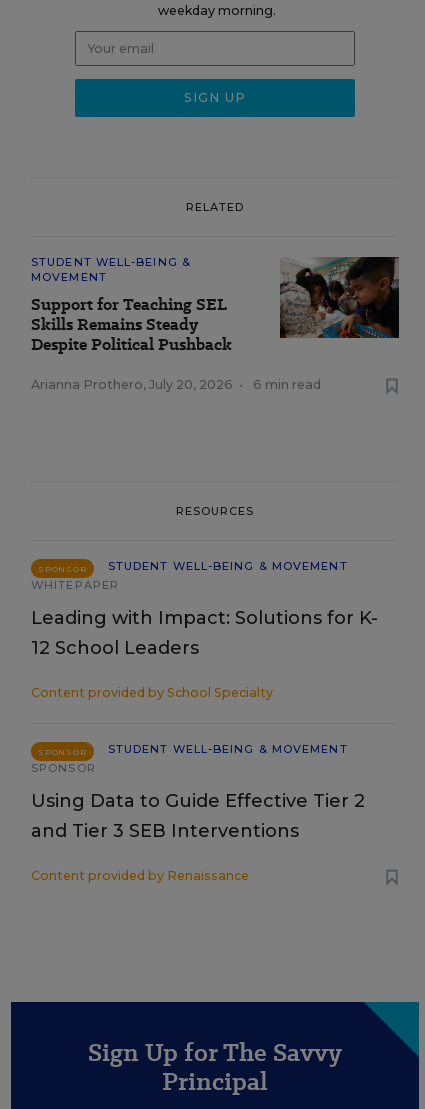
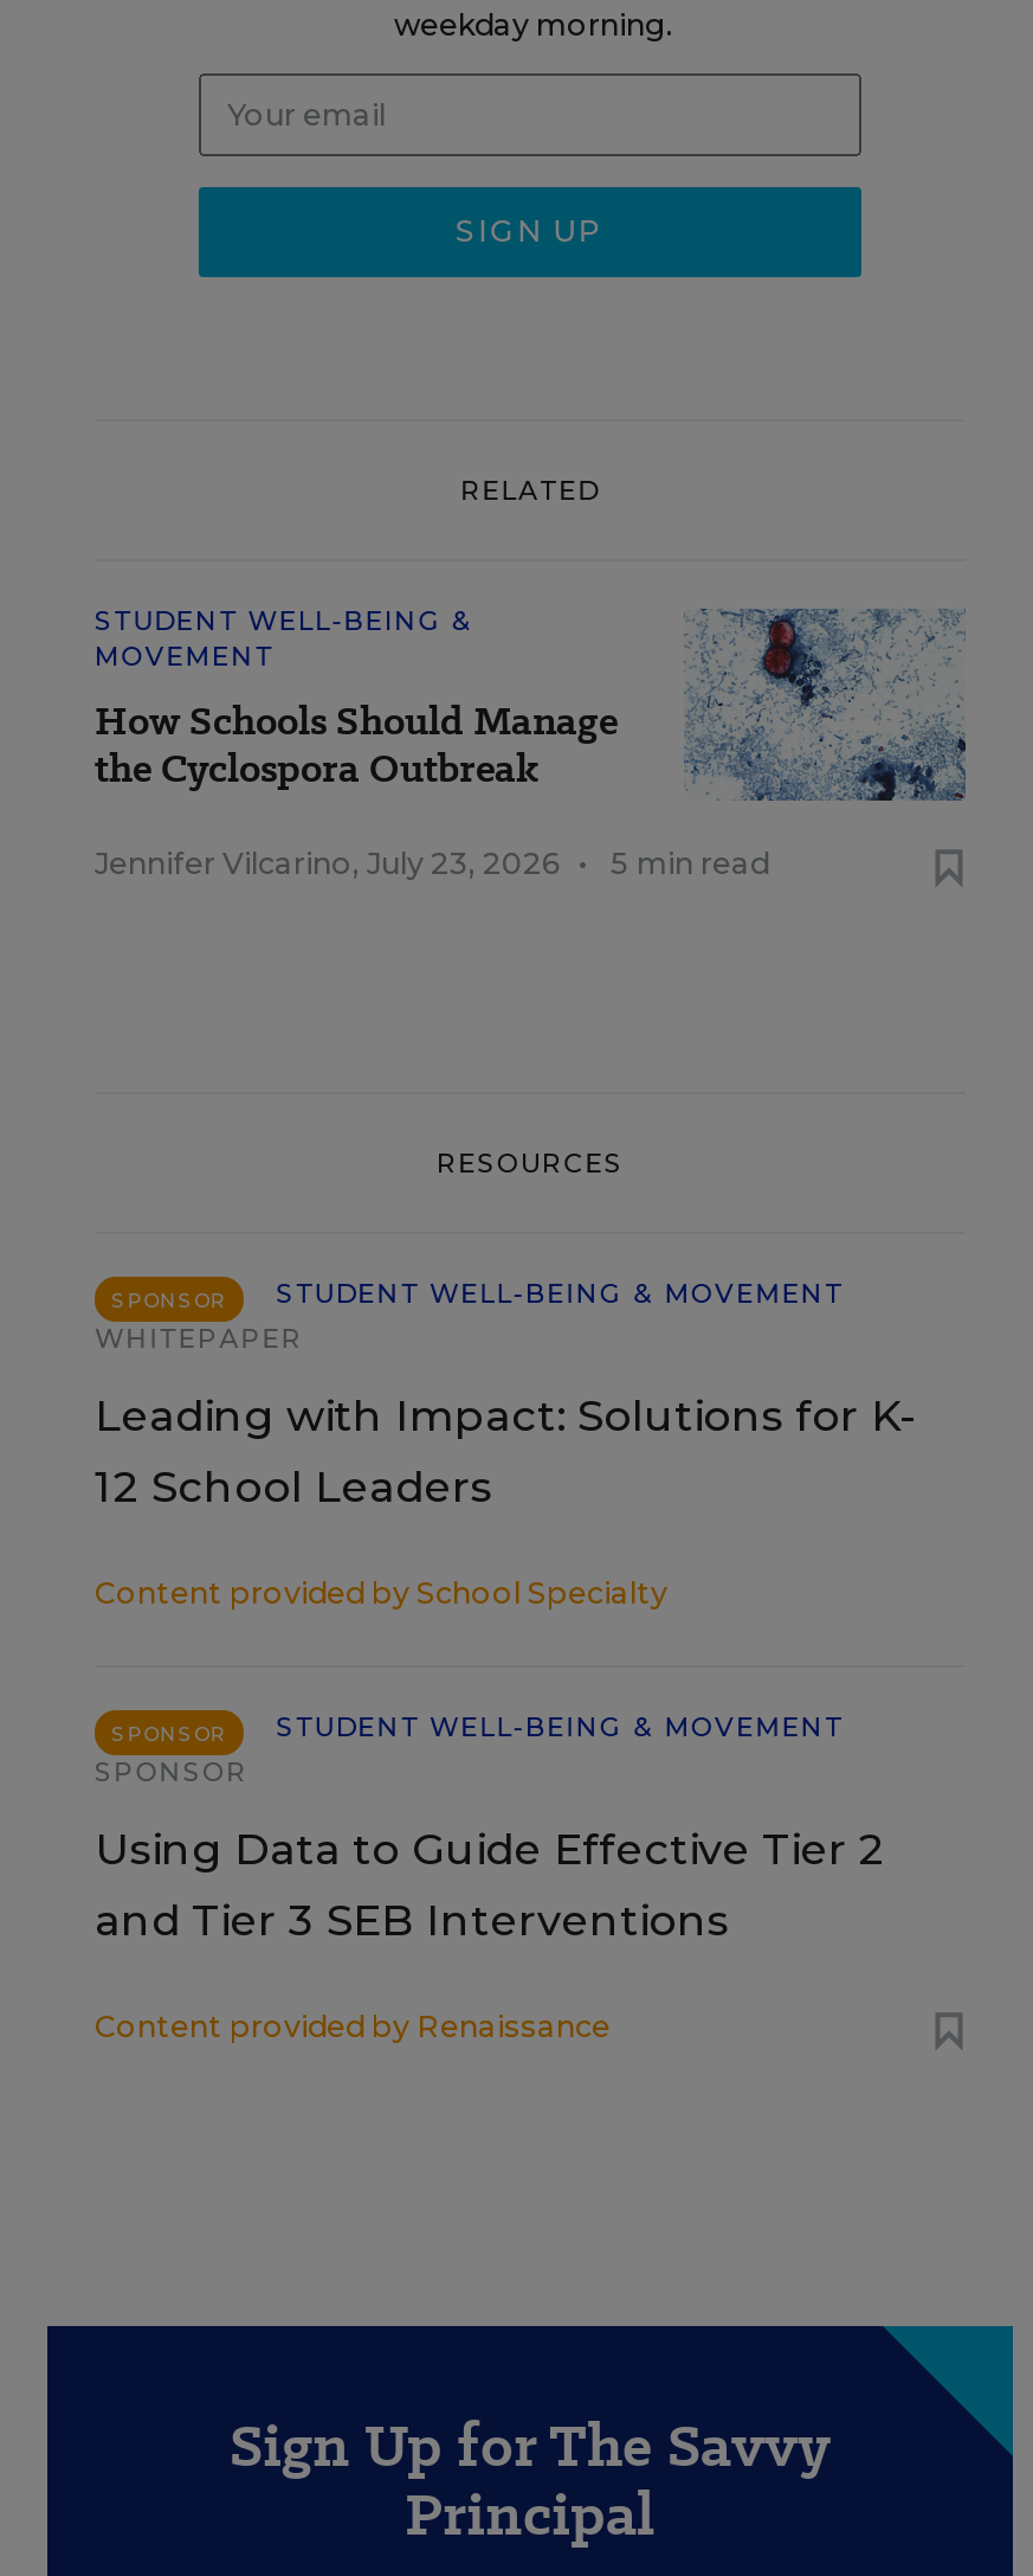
- [image]
- Arianna Prothero, July 20, 2026 •
- 6 min read
+ [image]
+ Jennifer Vilcarino, July 23, 2026 •
+ 5 min read

- Support for Teaching SEL
- Skills Remains Steady
- Despite Political Pushback
+ How Schools Should Manage
+ the Cyclospora Outbreak
